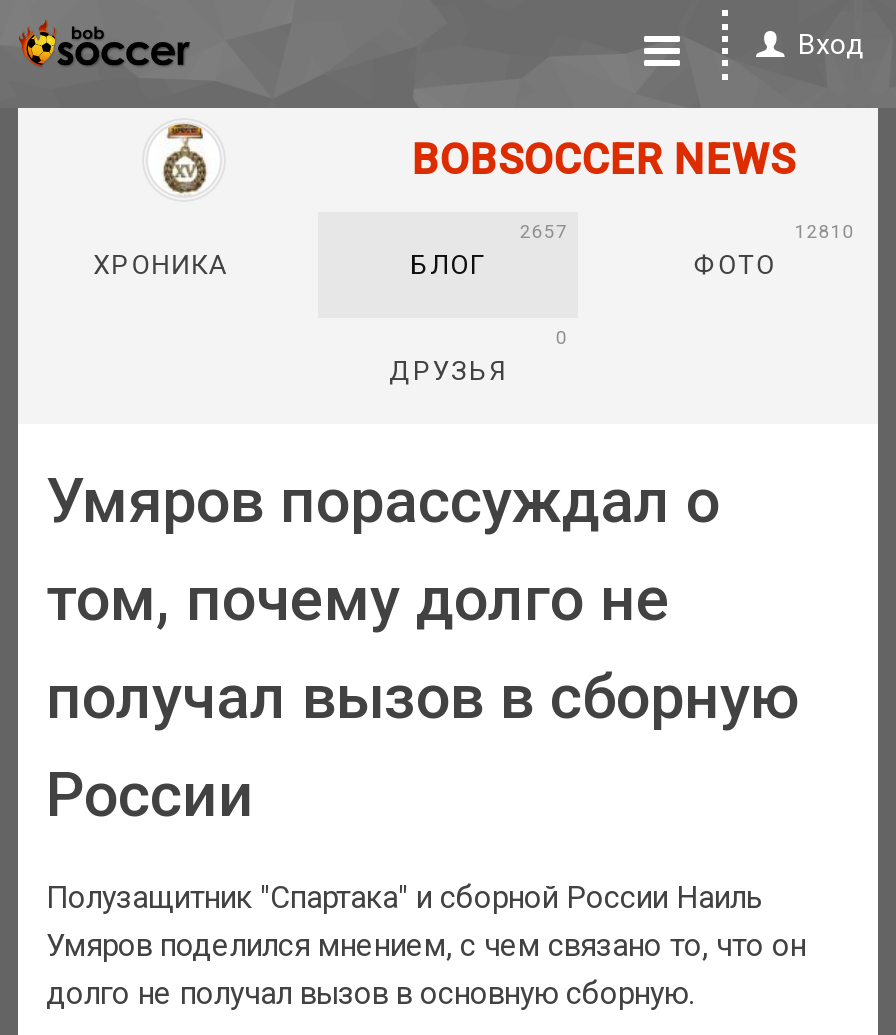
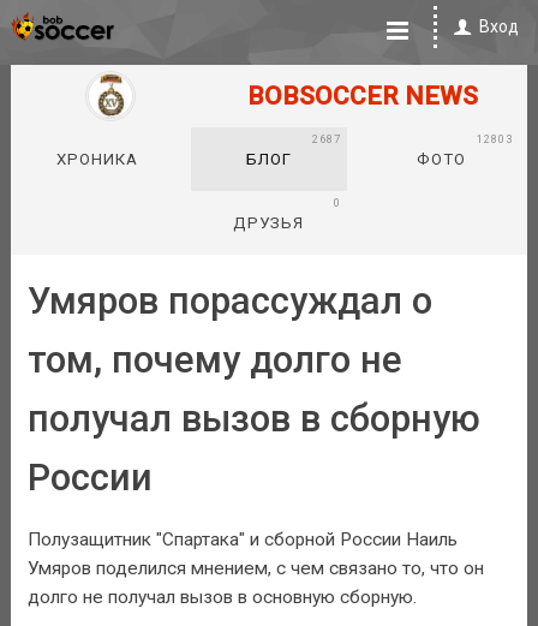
- 2657
+ 2687

- 12810
+ 12803
